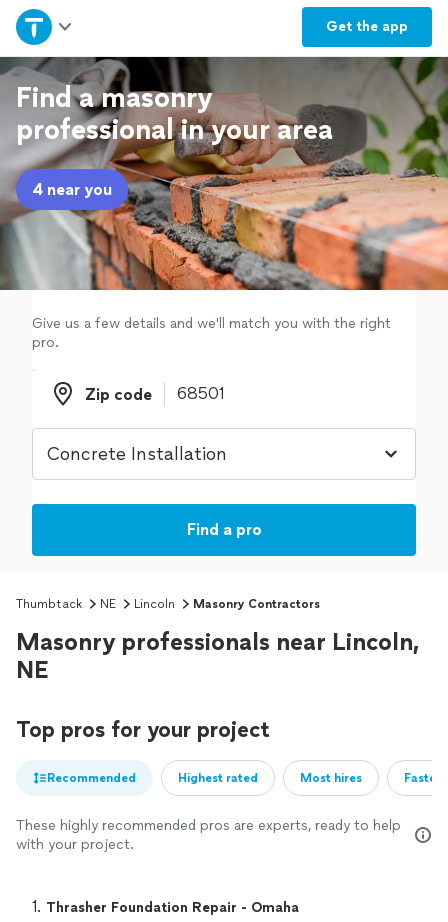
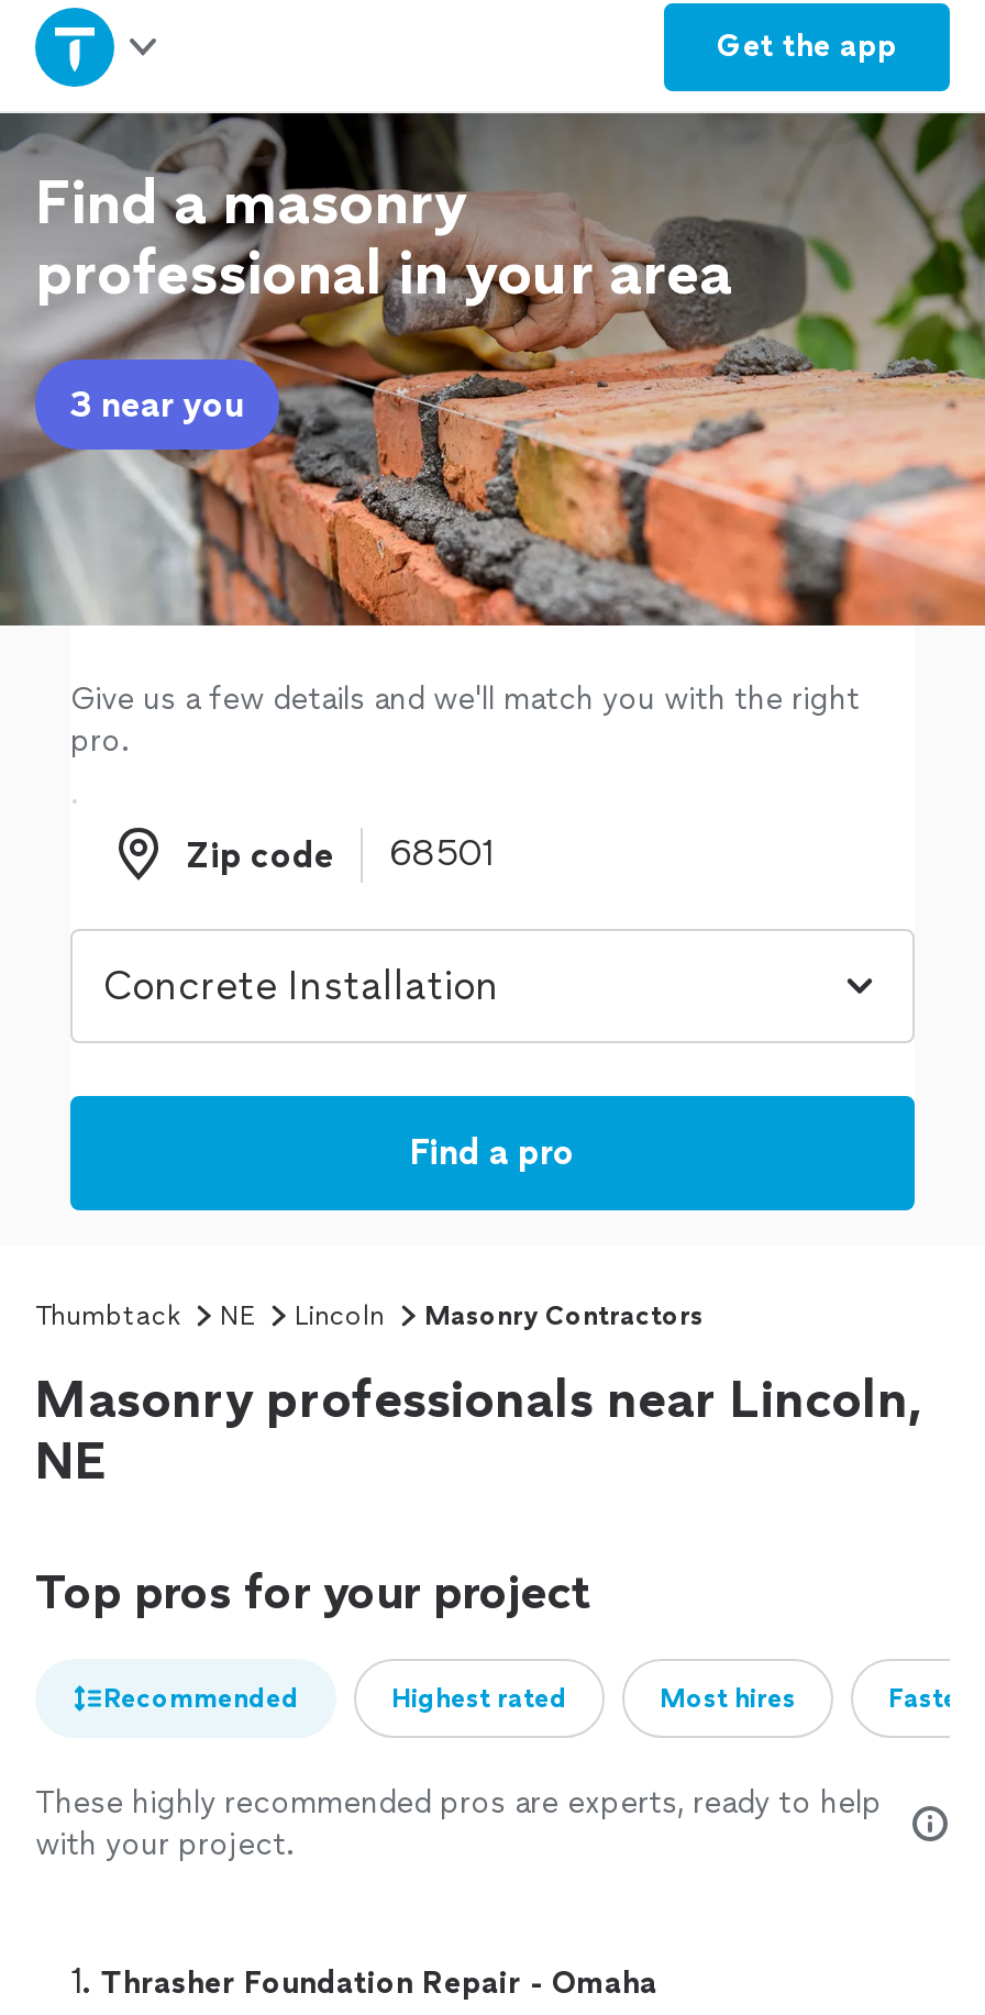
- 4 near you
+ 3 near you
